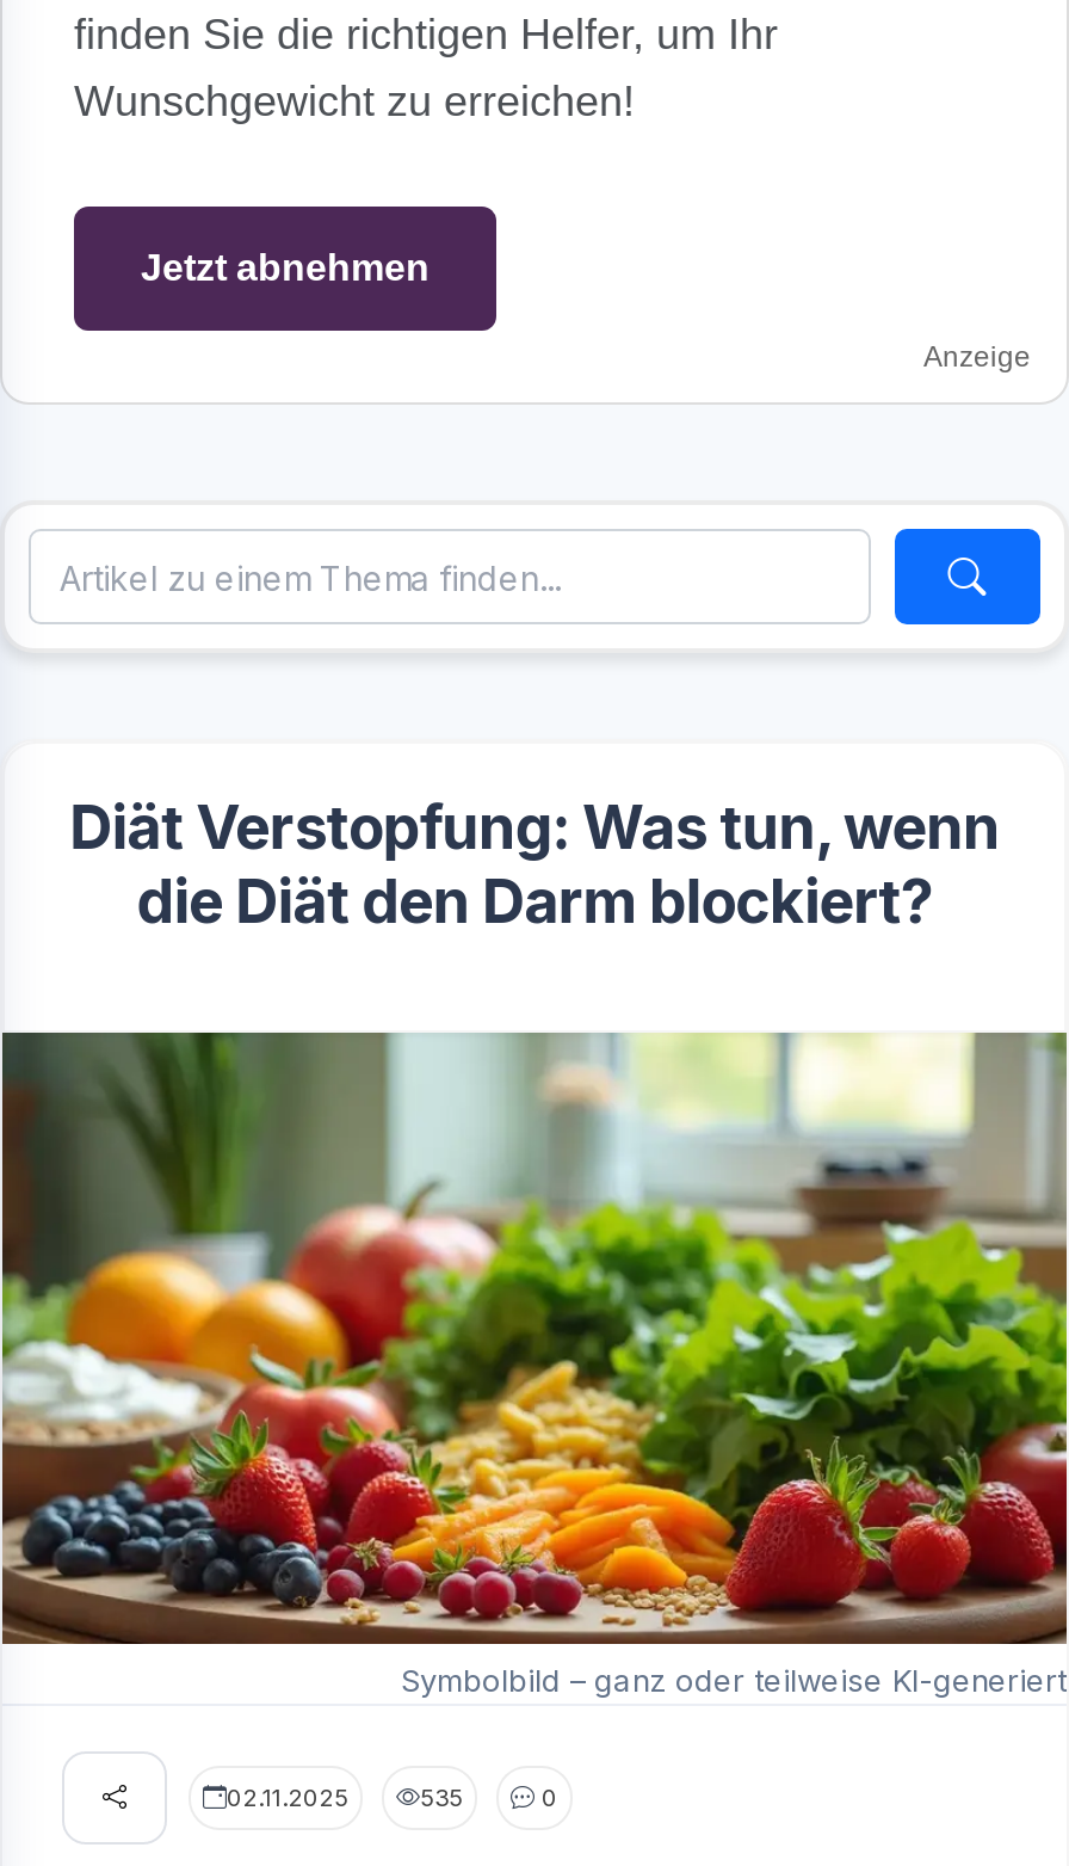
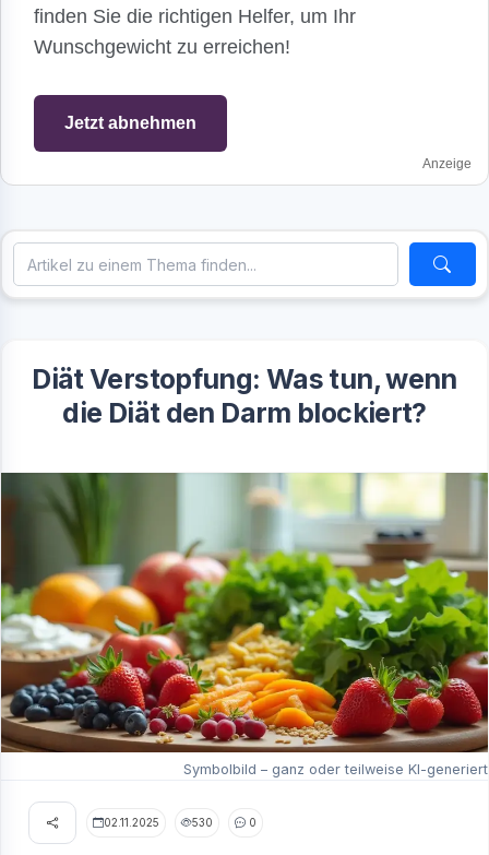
- 535
+ 530
